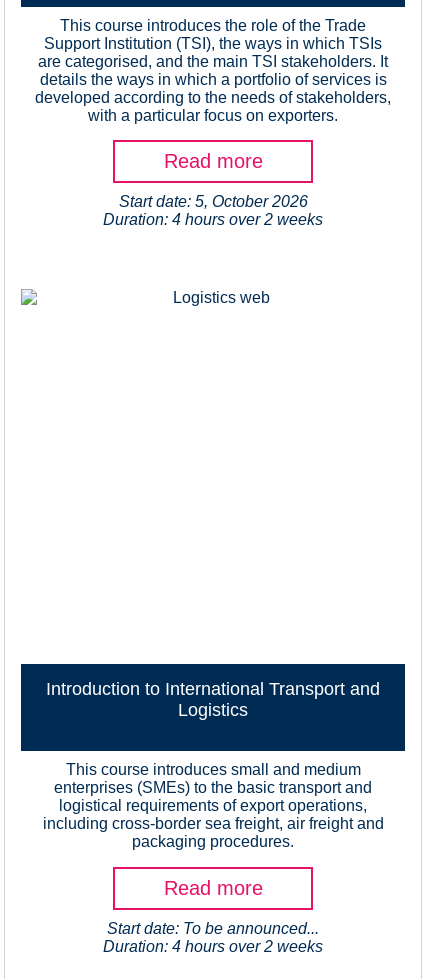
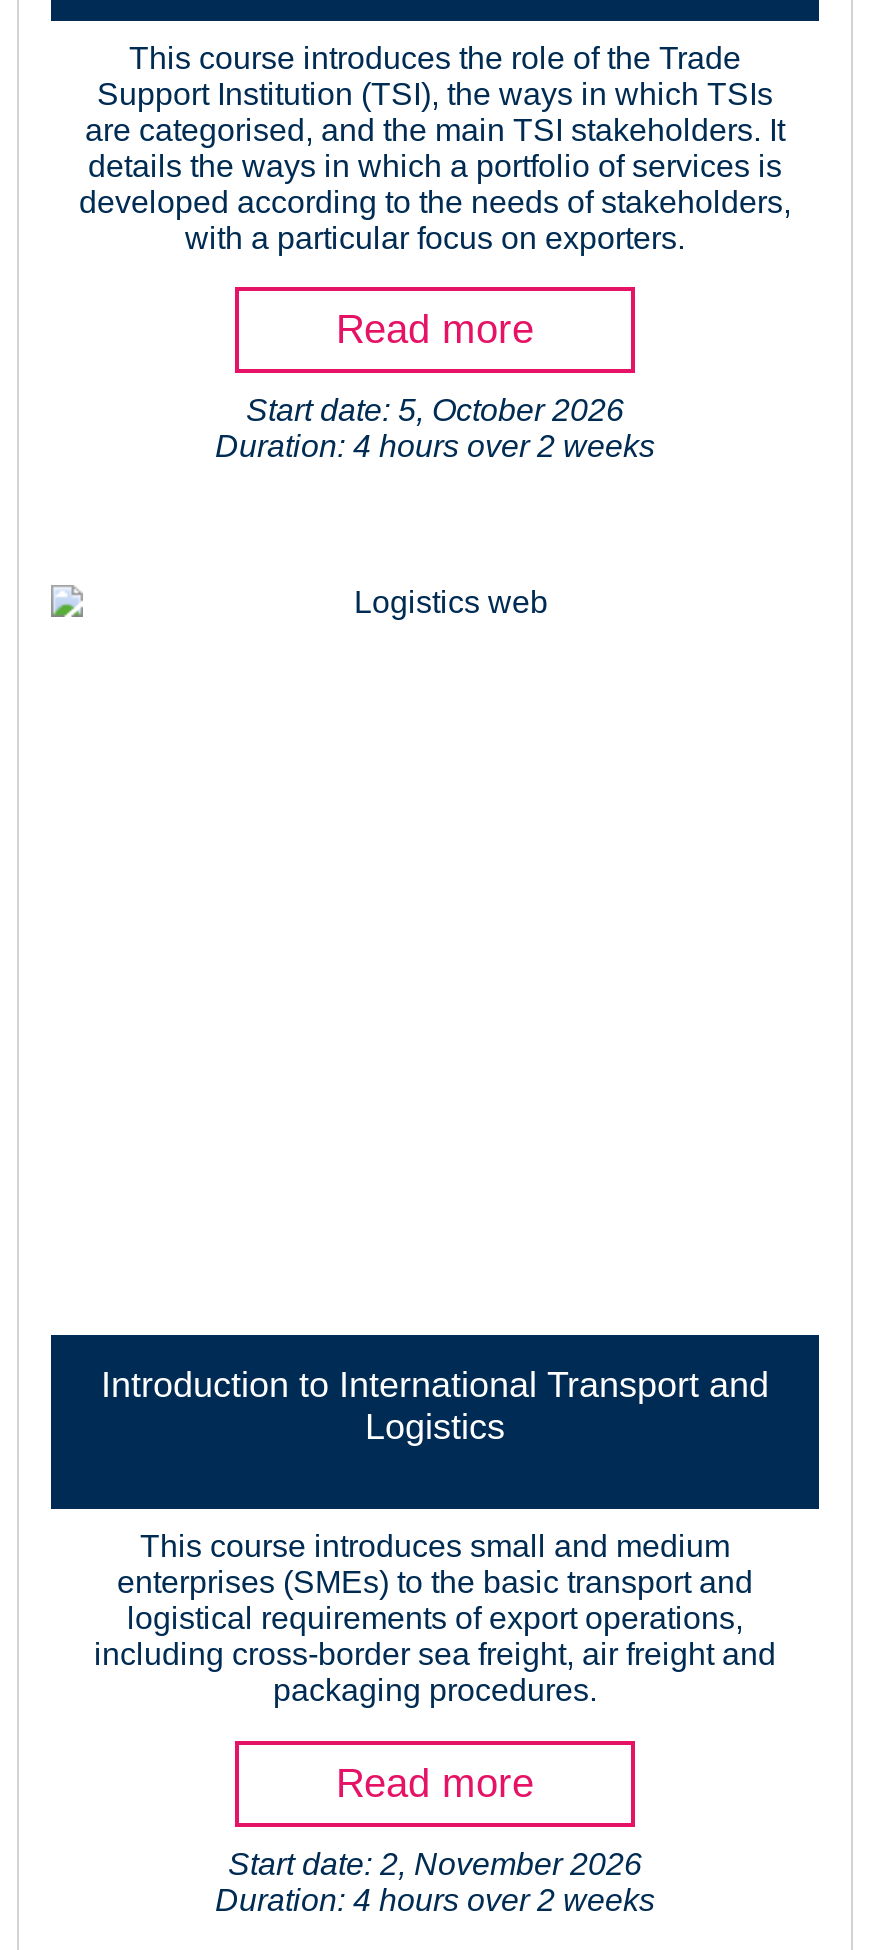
- Start date: To be announced...
+ Start date: 2, November 2026
